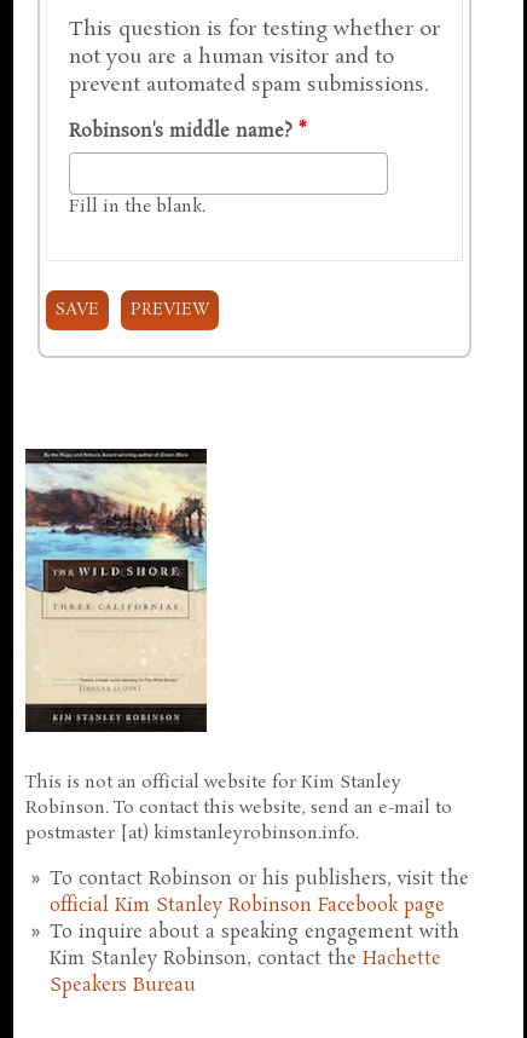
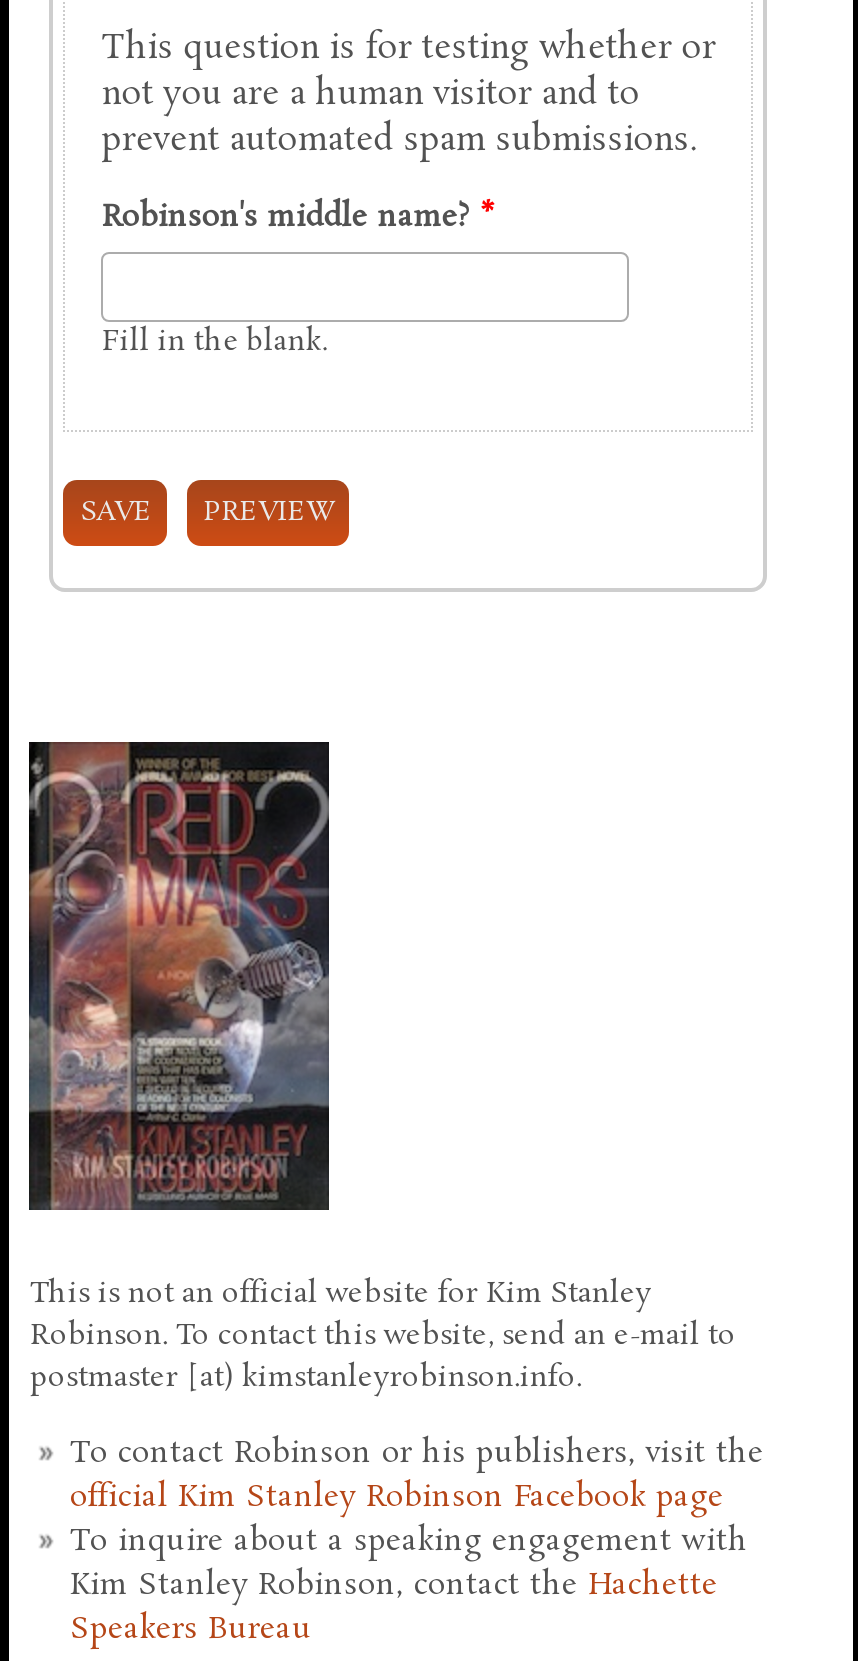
- [image]
+ [image]
